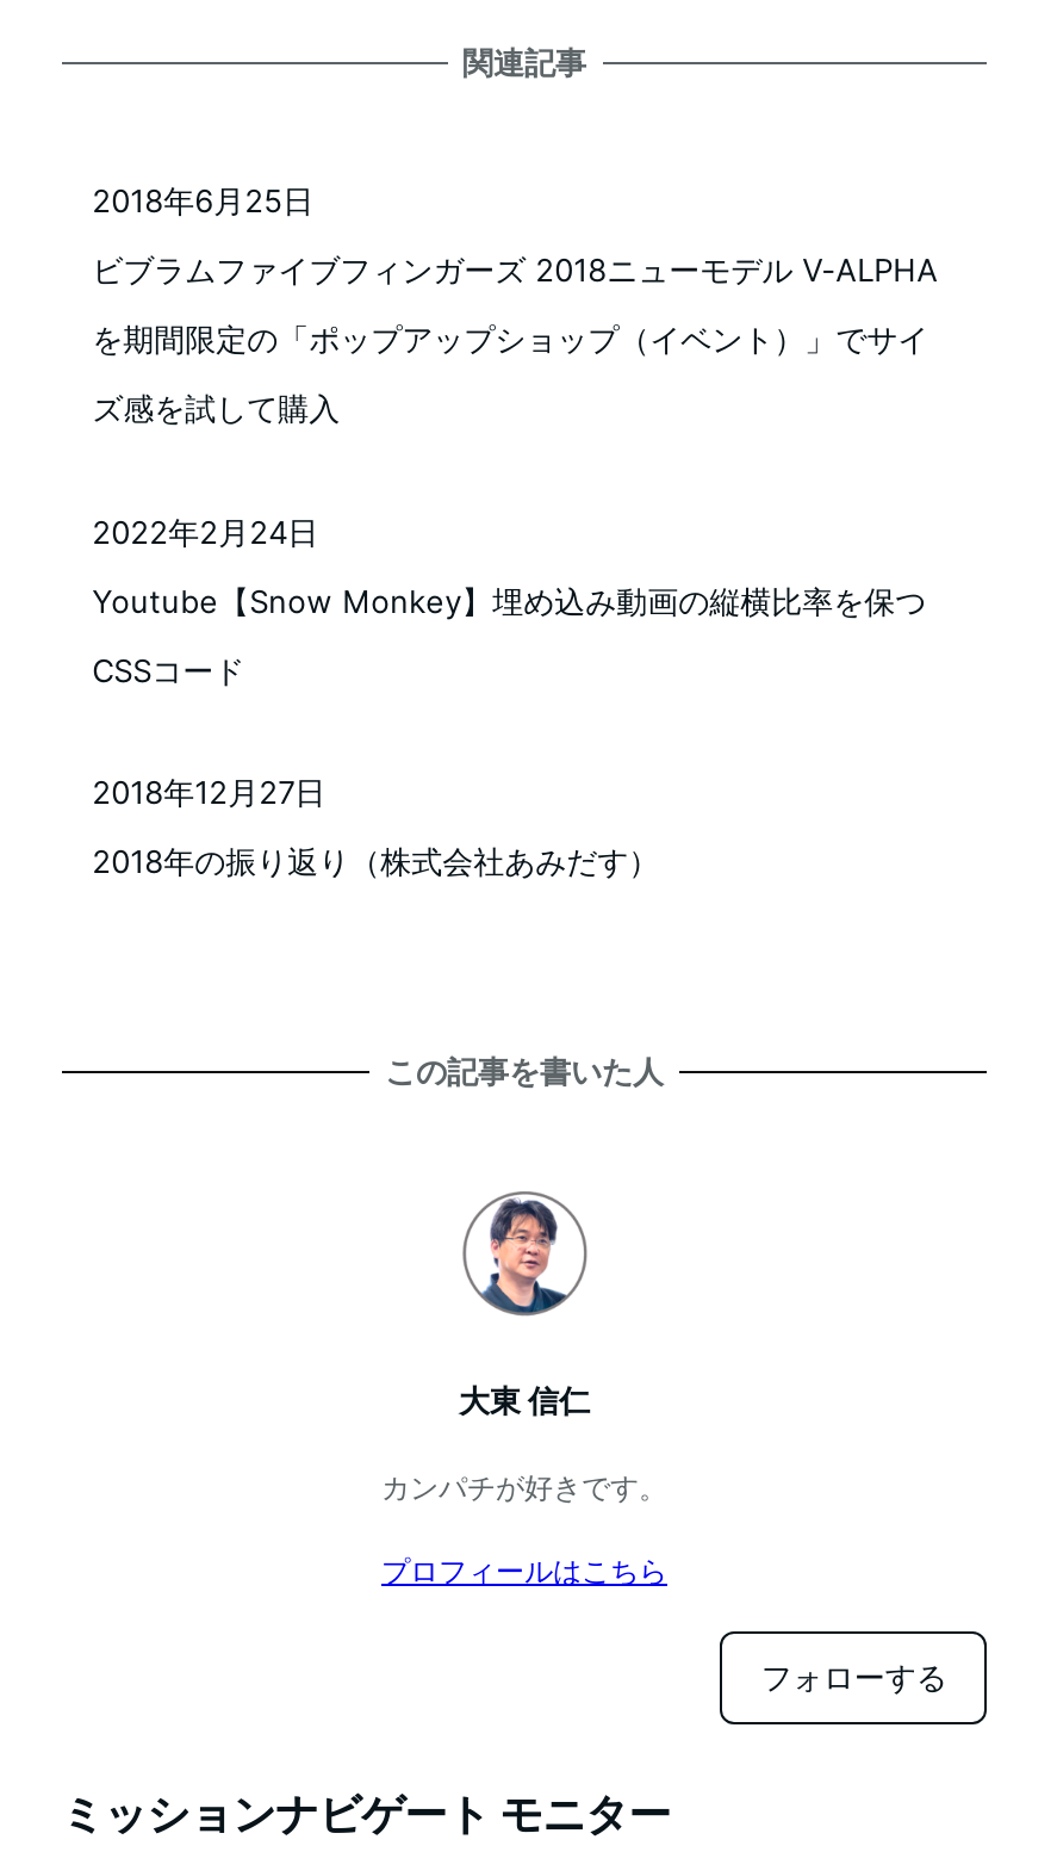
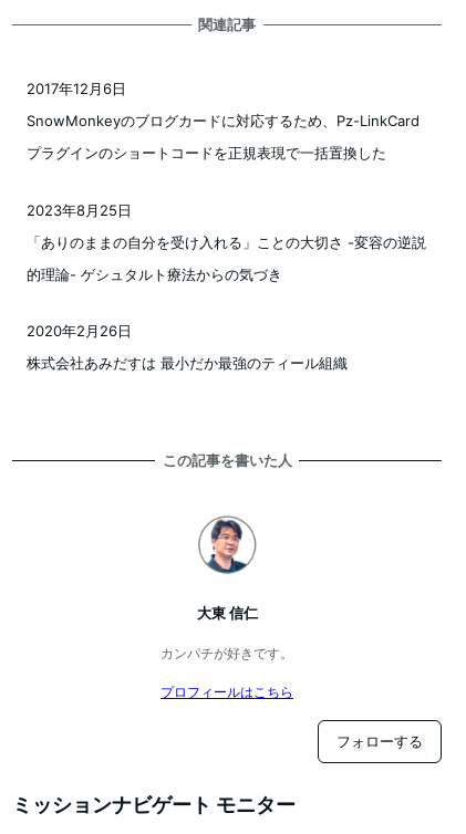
- 2018年6月25日
+ 2017年12月6日

- ビブラムファイブフィンガーズ 2018ニューモデル V-ALPHA
- を期間限定の「ポップアップショップ（イベント）」でサイ
- ズ感を試して購入
+ SnowMonkeyのブログカードに対応するため、Pz-LinkCard
+ プラグインのショートコードを正規表現で一括置換した

- 2022年2月24日
+ 2023年8月25日

- Youtube【Snow Monkey】埋め込み動画の縦横比率を保つ
+ 「ありのままの自分を受け入れる」ことの大切さ -変容の逆説

- CSSコード
+ 的理論- ゲシュタルト療法からの気づき

- 2018年12月27日
+ 2020年2月26日

- 2018年の振り返り（株式会社あみだす）
+ 株式会社あみだすは 最小だか最強のティール組織
